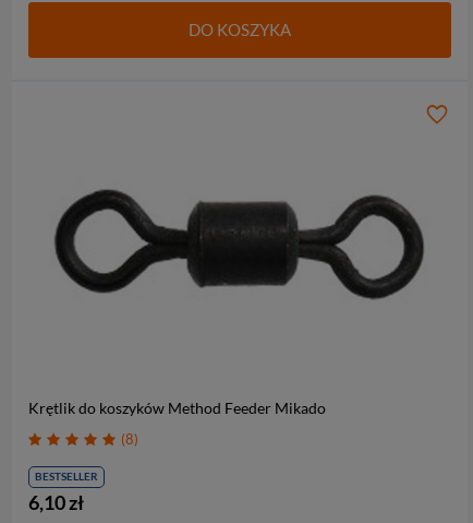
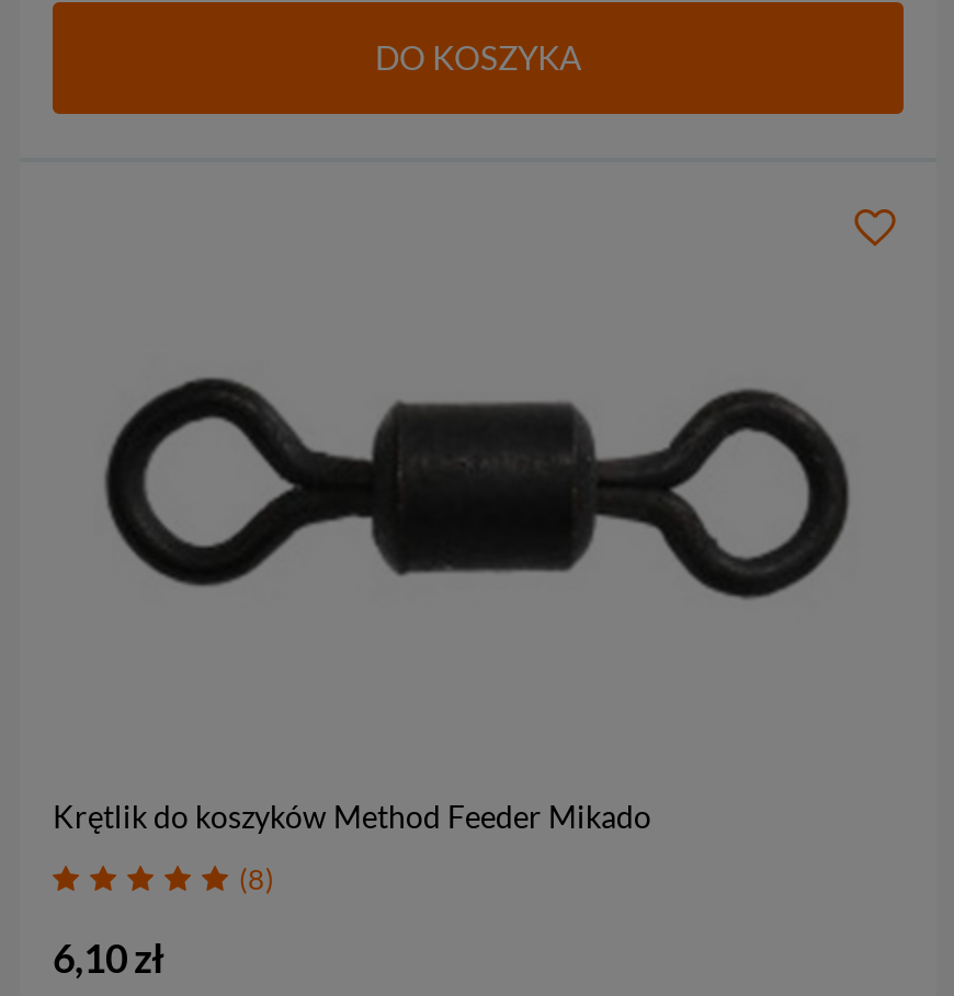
- BESTSELLER
